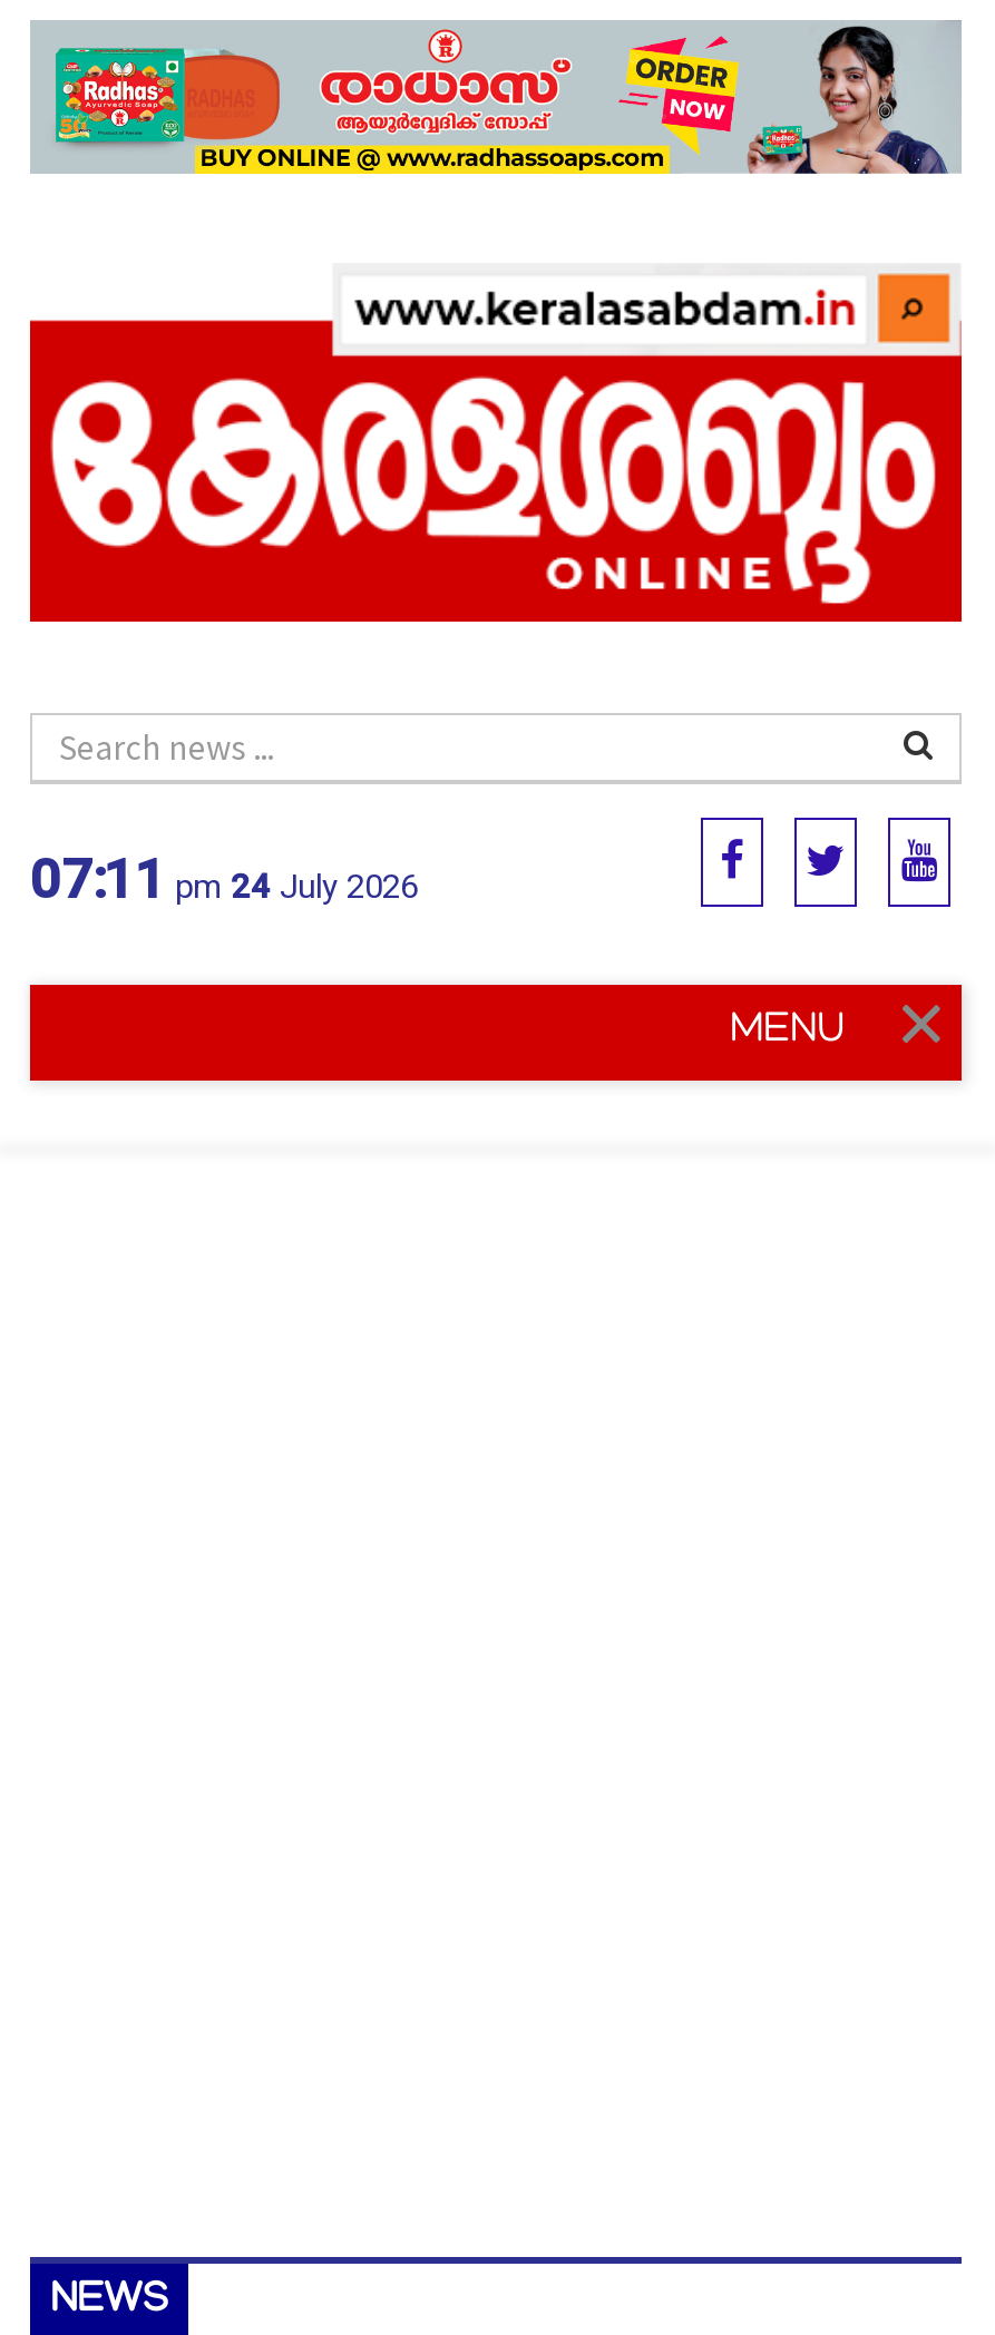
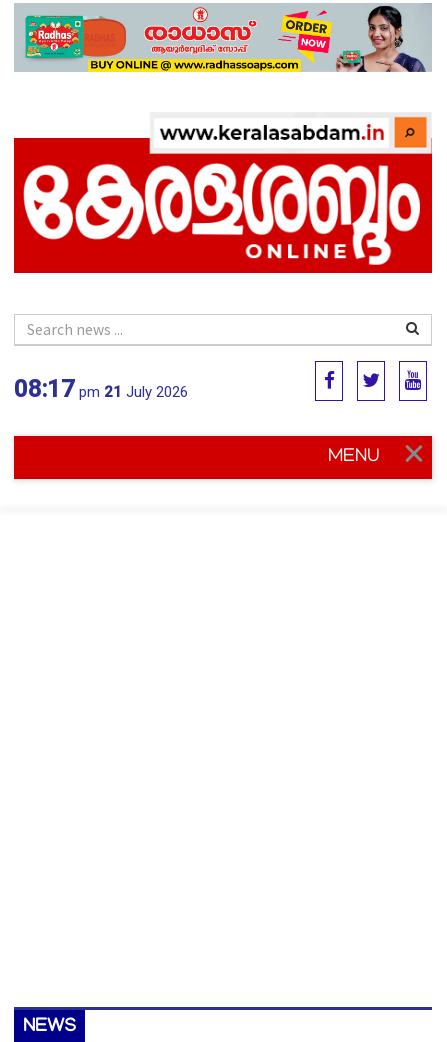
- 07:11 pm 24 July 2026
+ 08:17 pm 21 July 2026
